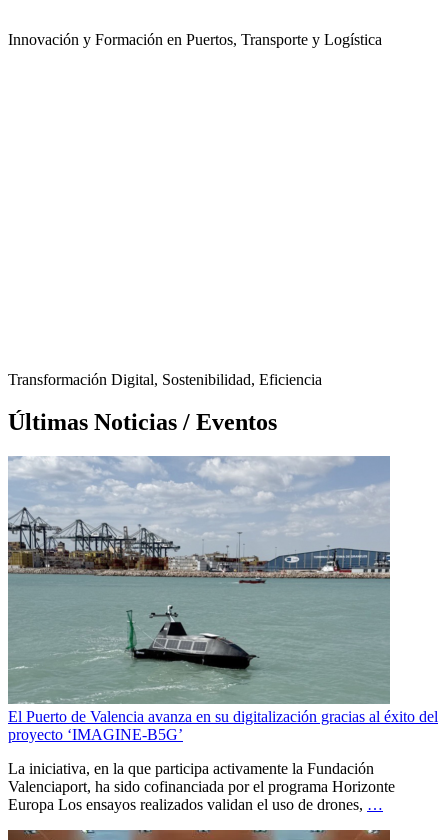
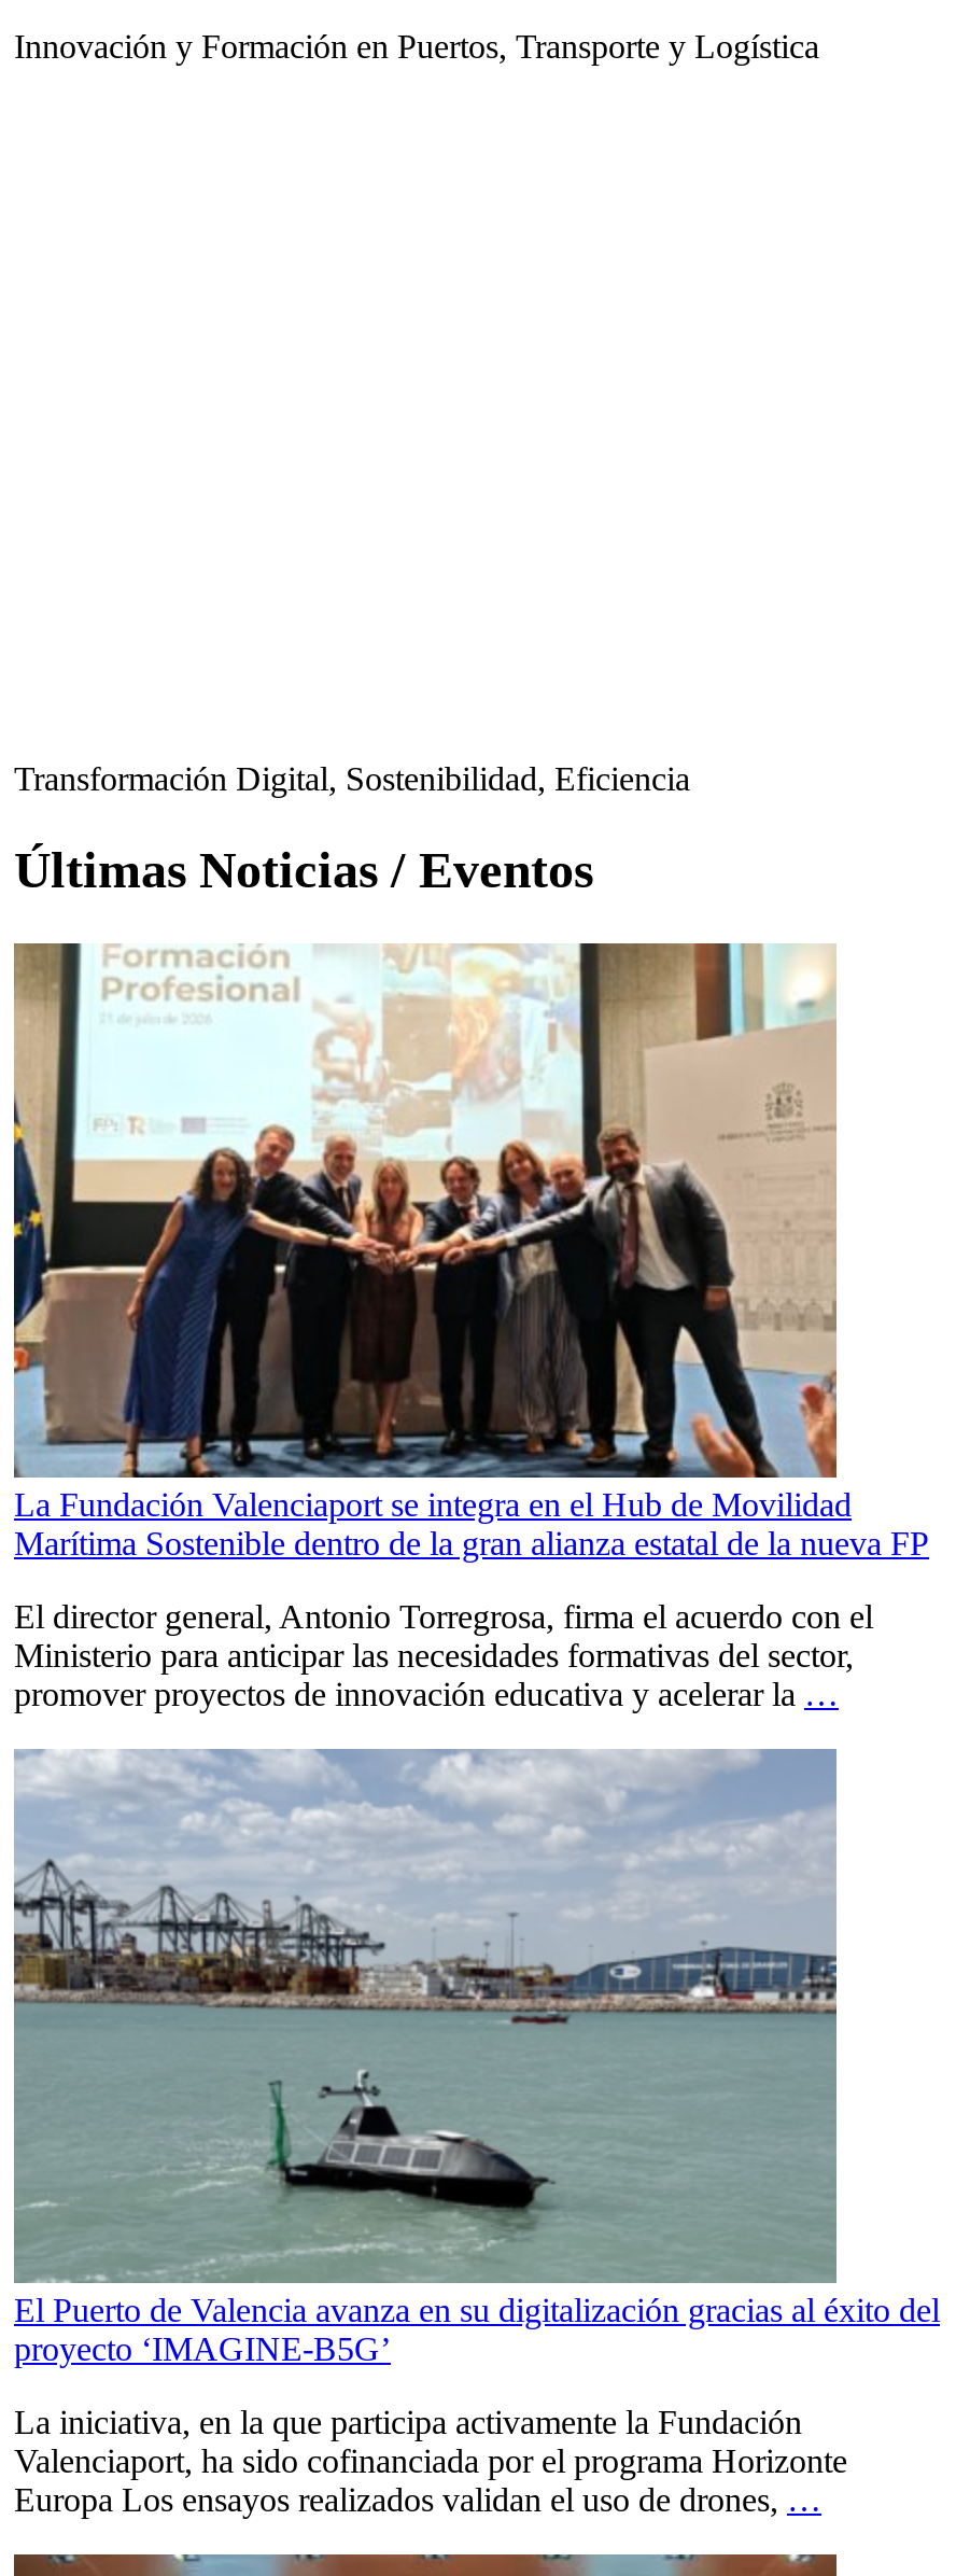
+ [image]
+ La Fundación Valenciaport se integra en el Hub de Movilidad
+ Marítima Sostenible dentro de la gran alianza estatal de la nueva FP
+ El director general, Antonio Torregrosa, firma el acuerdo con el
+ Ministerio para anticipar las necesidades formativas del sector,
+ promover proyectos de innovación educativa y acelerar la …
